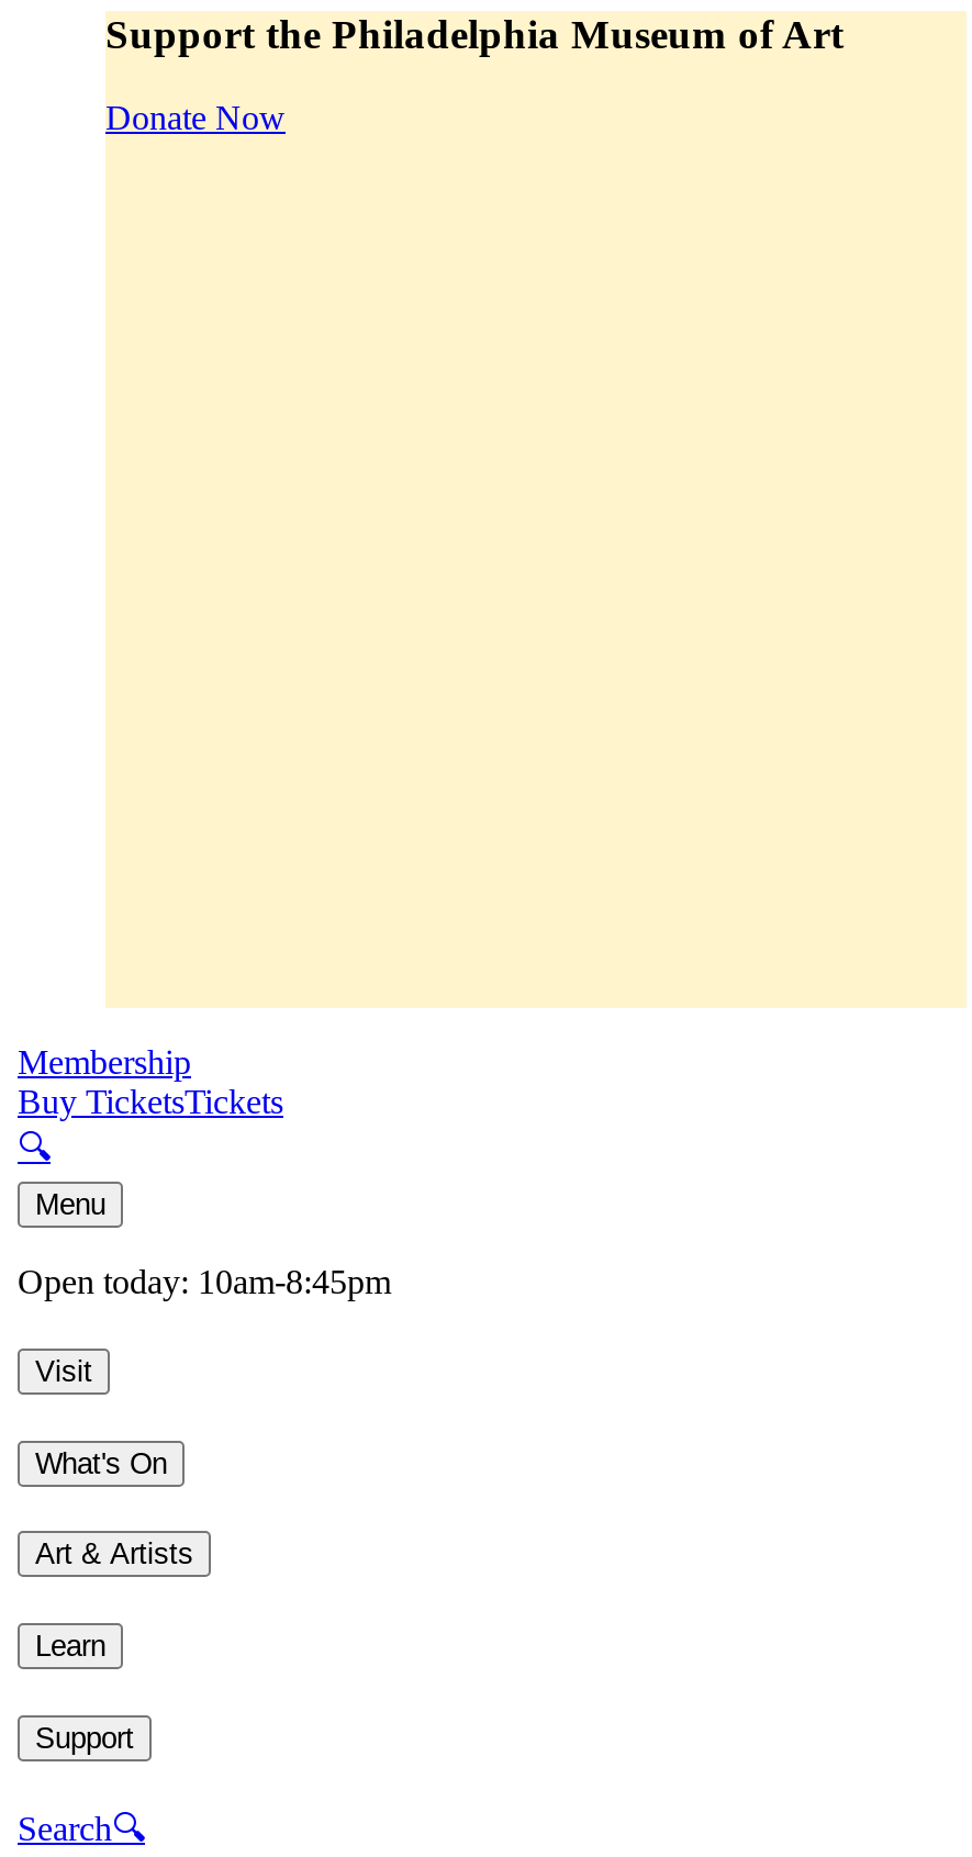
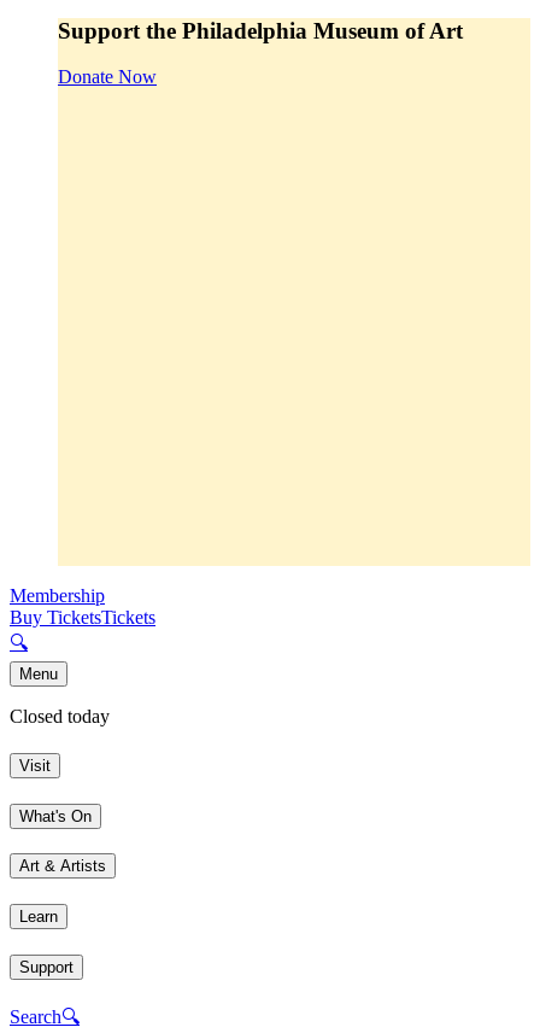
- Open today: 10am-8:45pm
+ Closed today
